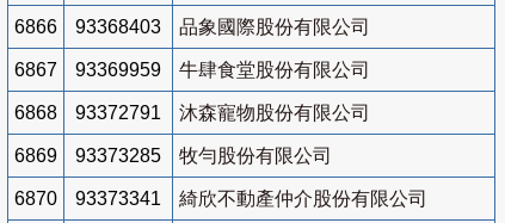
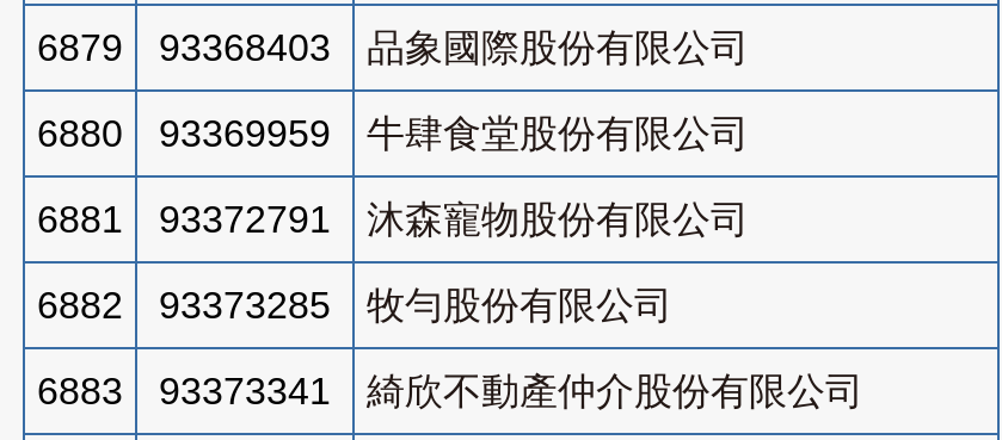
- 6866 93368403 品象國際股份有限公司
+ 6879 93368403 品象國際股份有限公司

- 6867 93369959 牛肆食堂股份有限公司
+ 6880 93369959 牛肆食堂股份有限公司

- 6868 93372791 沐森寵物股份有限公司
+ 6881 93372791 沐森寵物股份有限公司

- 6869 93373285 牧勻股份有限公司
+ 6882 93373285 牧勻股份有限公司

- 6870 93373341 綺欣不動產仲介股份有限公司
+ 6883 93373341 綺欣不動產仲介股份有限公司
